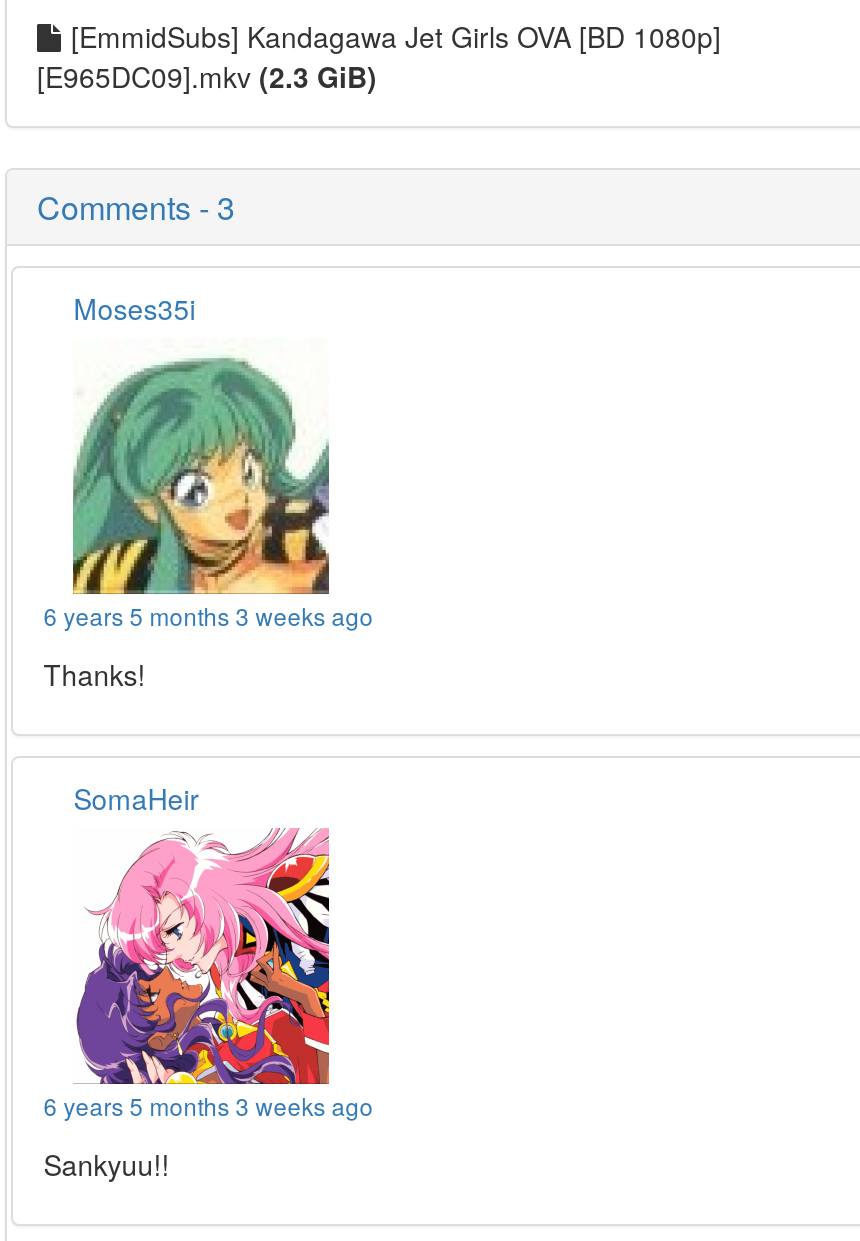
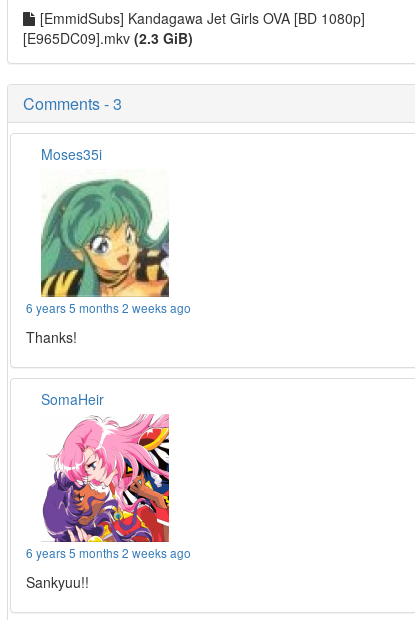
- 6 years 5 months 3 weeks ago
+ 6 years 5 months 2 weeks ago

- 6 years 5 months 3 weeks ago
+ 6 years 5 months 2 weeks ago
